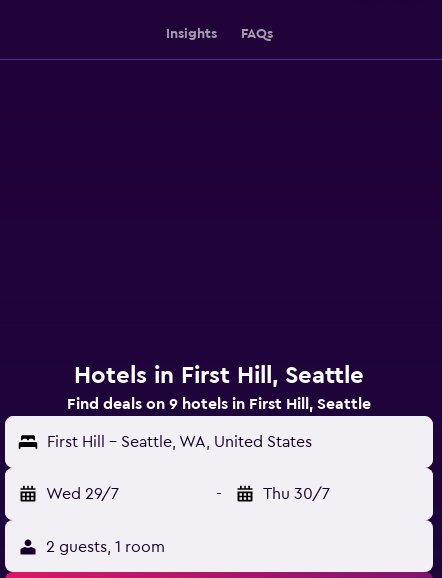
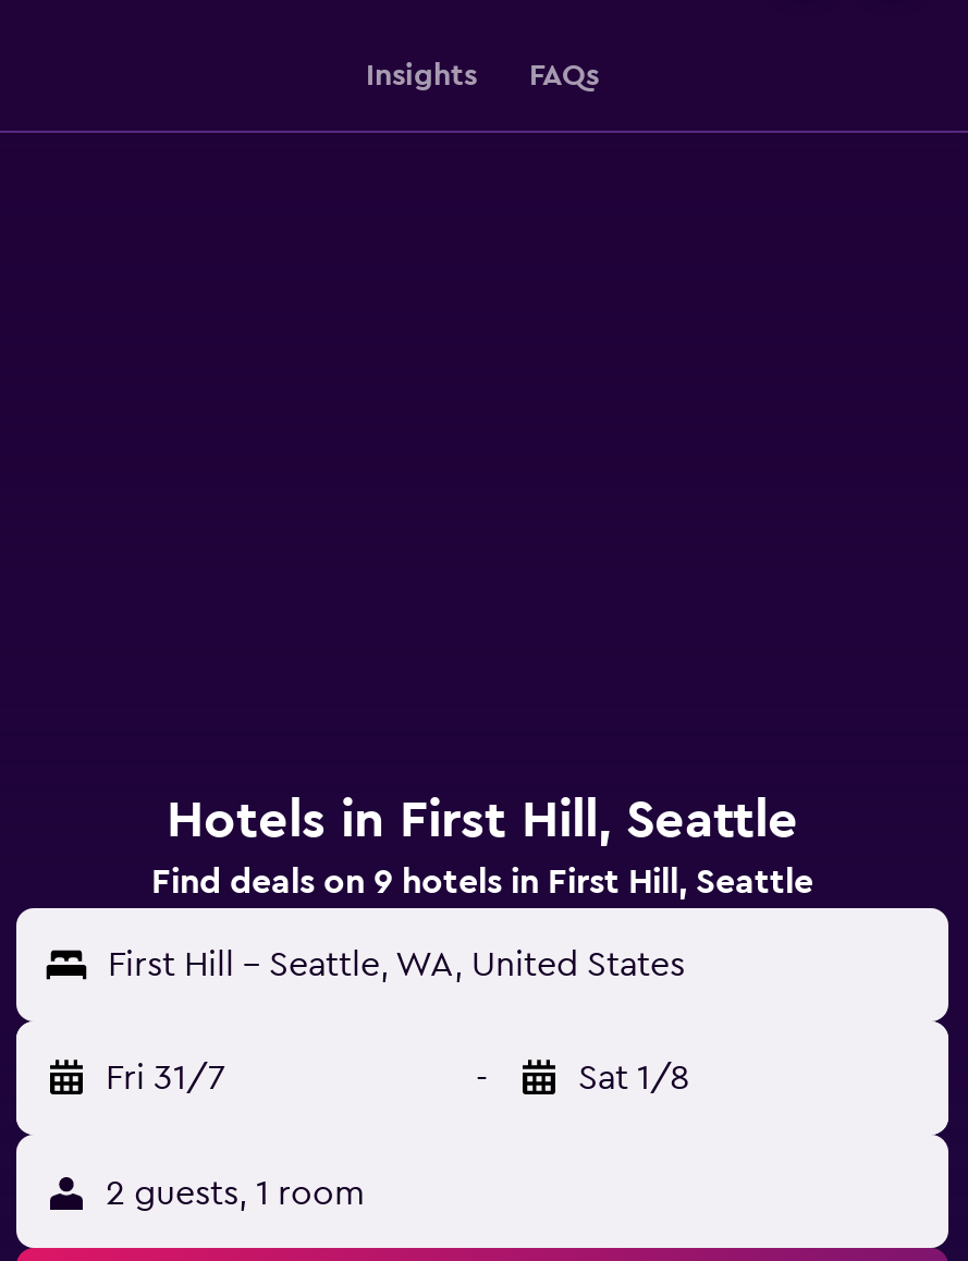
- Wed 29/7
+ Fri 31/7

- Thu 30/7
+ Sat 1/8
